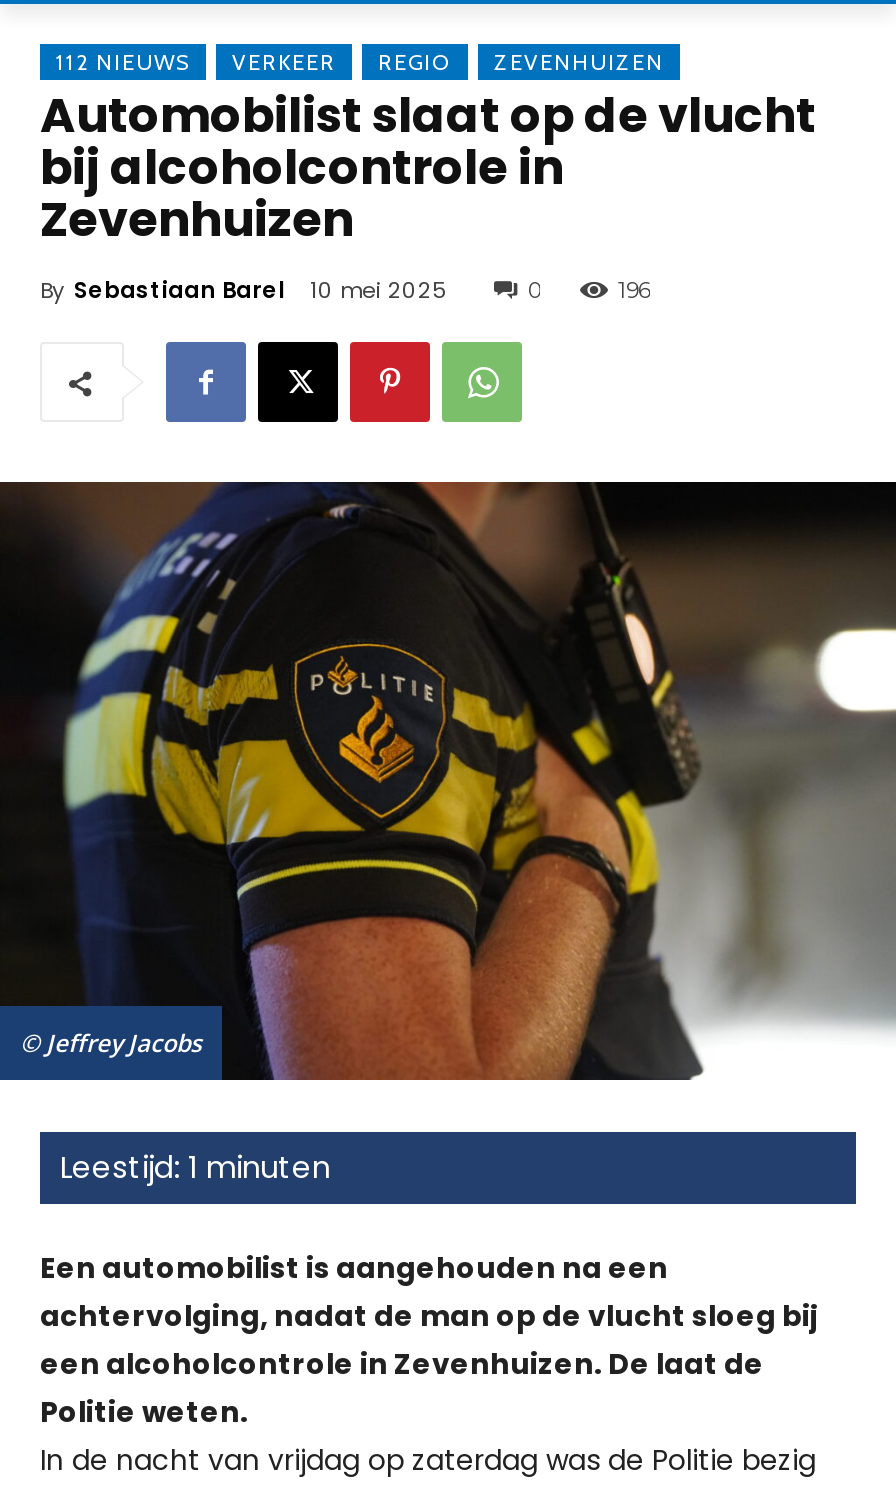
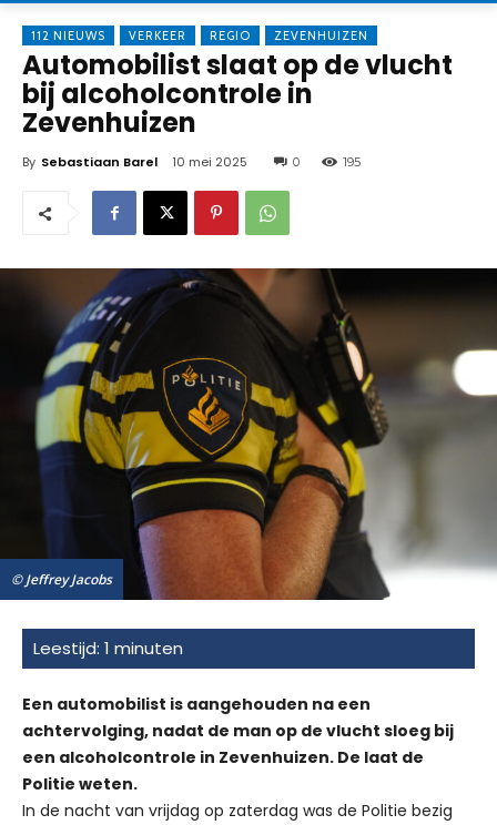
- 196
+ 195
